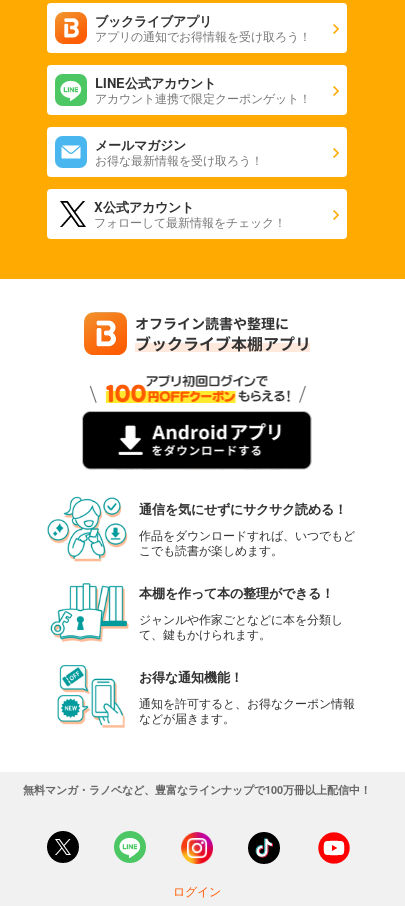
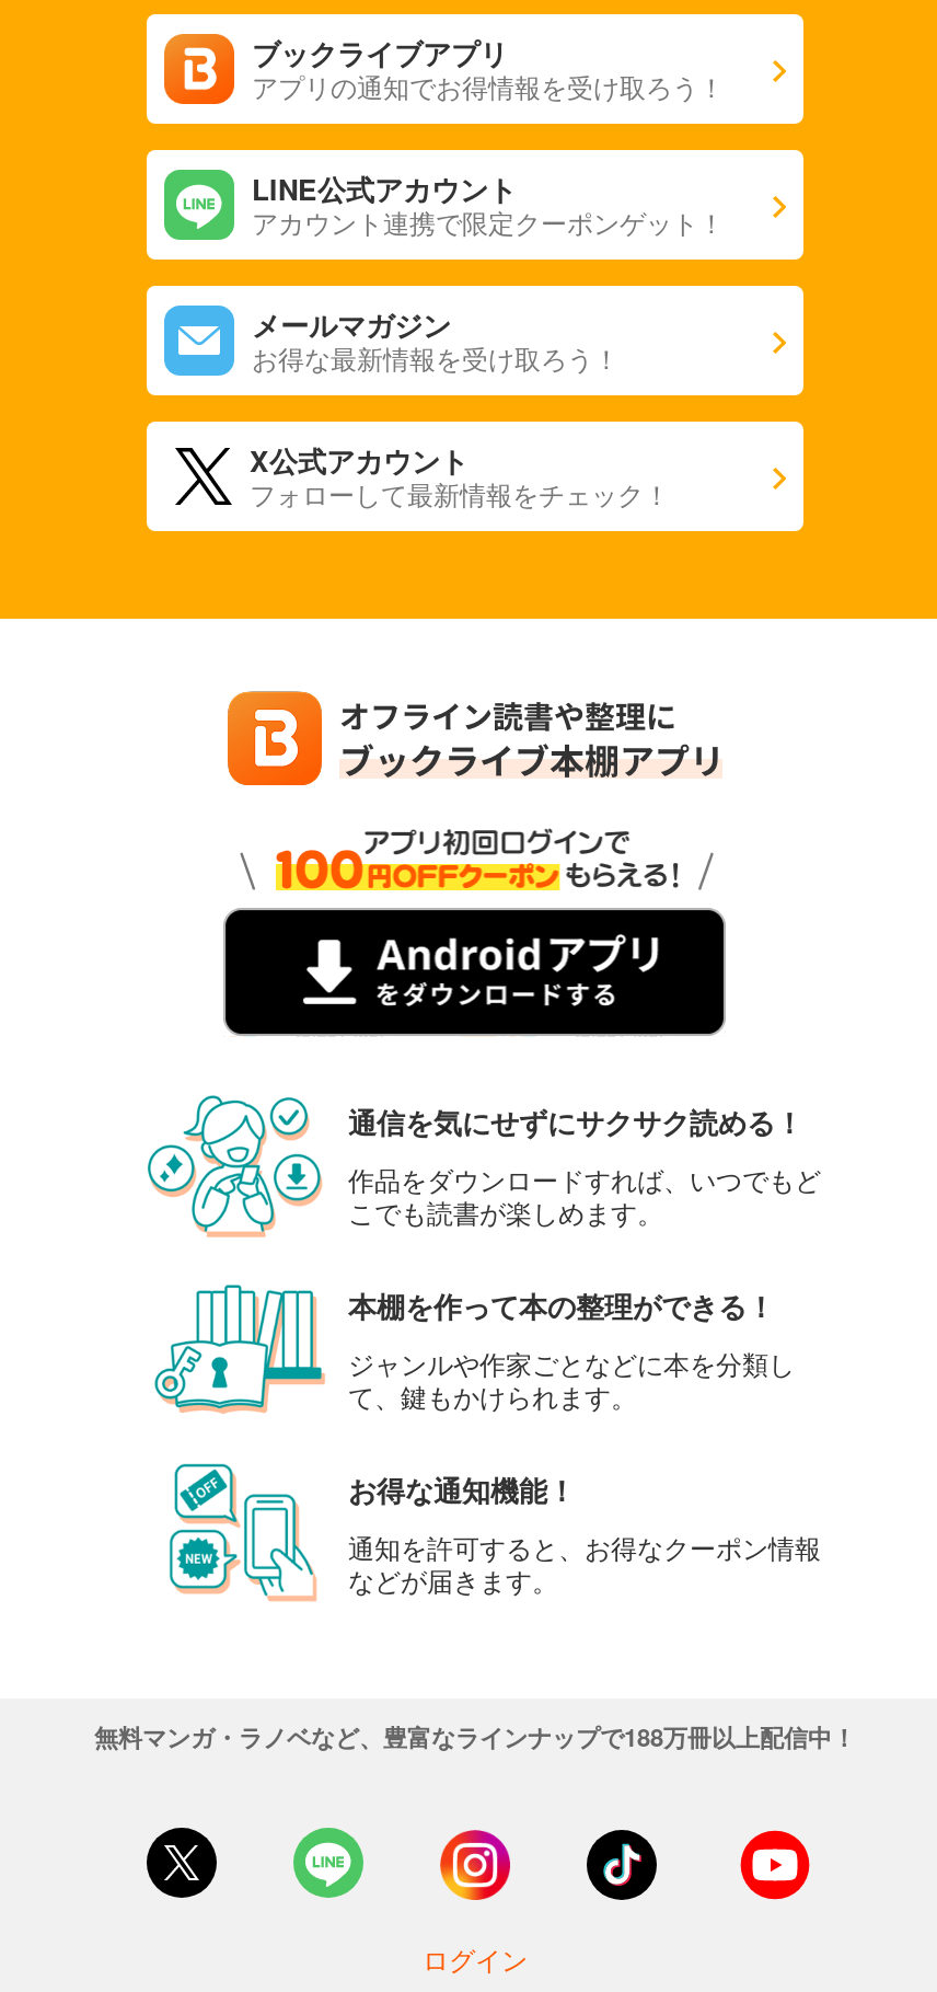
- 無料マンガ・ラノベなど、豊富なラインナップで100万冊以上配信中！
+ 無料マンガ・ラノベなど、豊富なラインナップで188万冊以上配信中！
